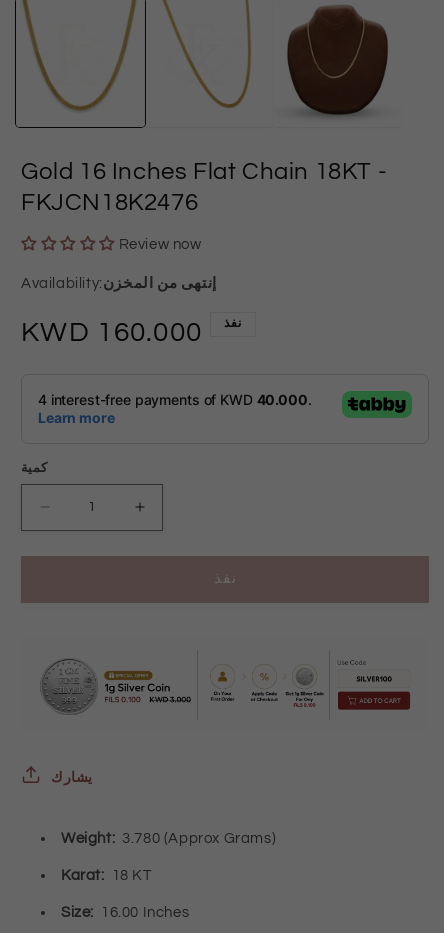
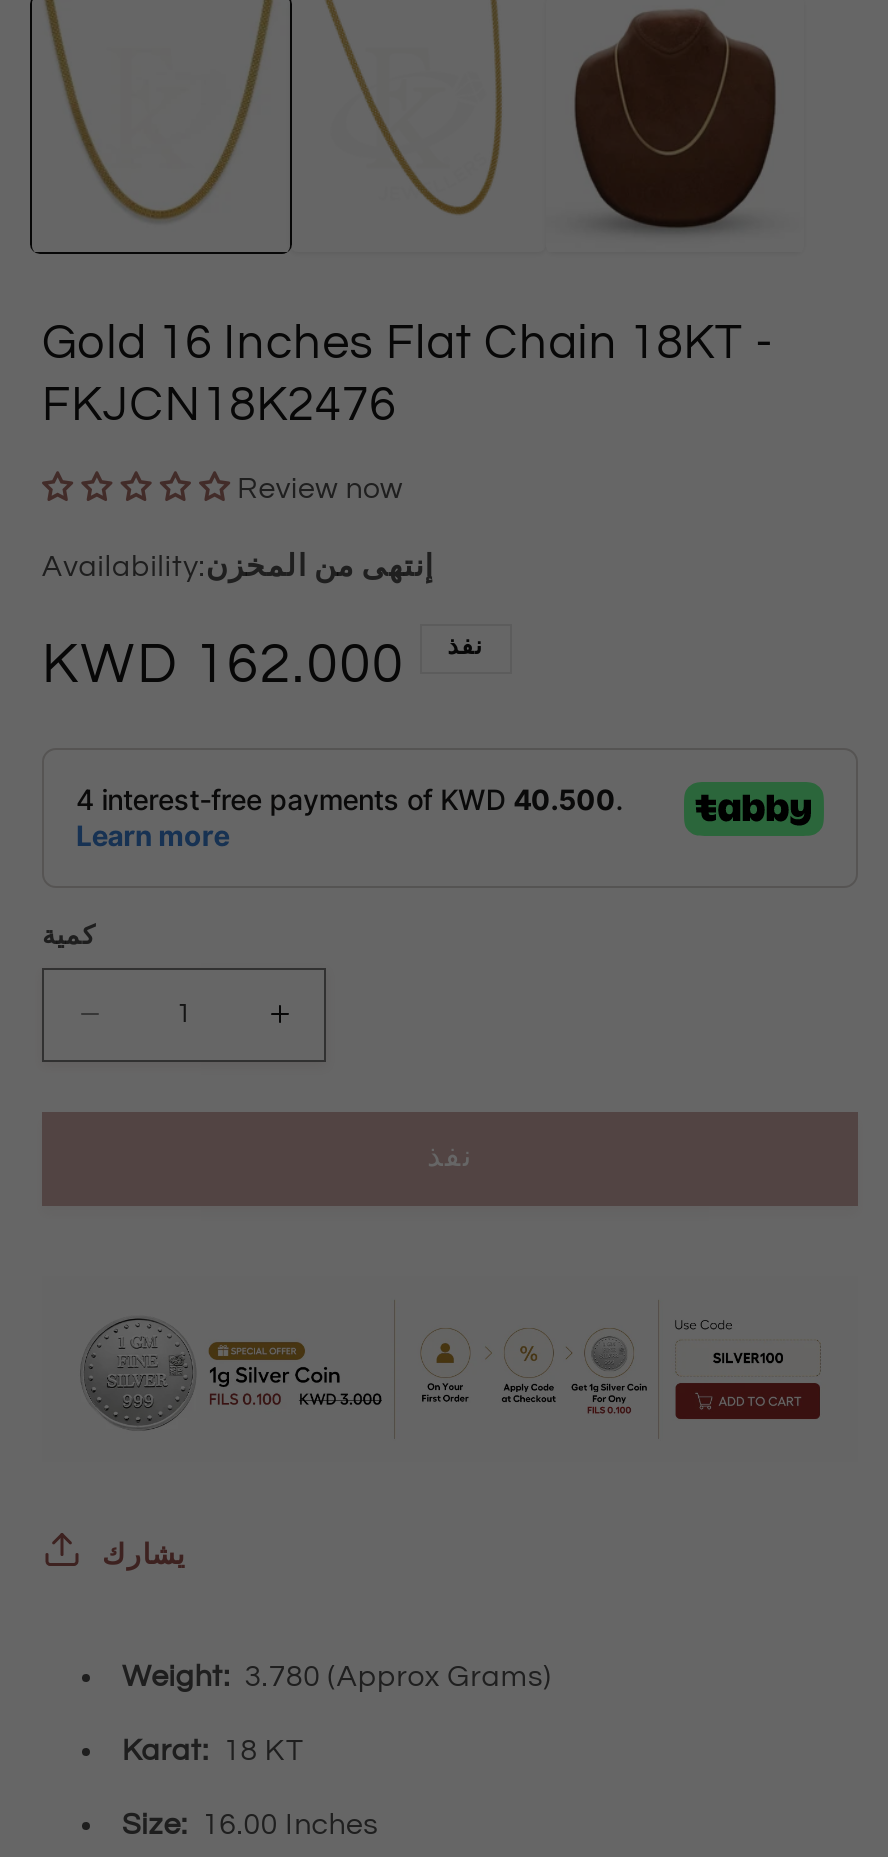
- 160.000
+ 162.000
